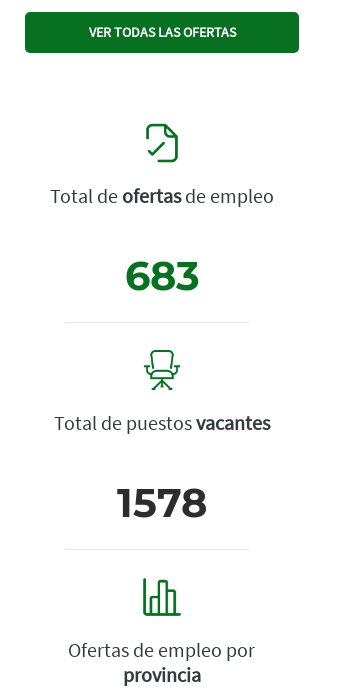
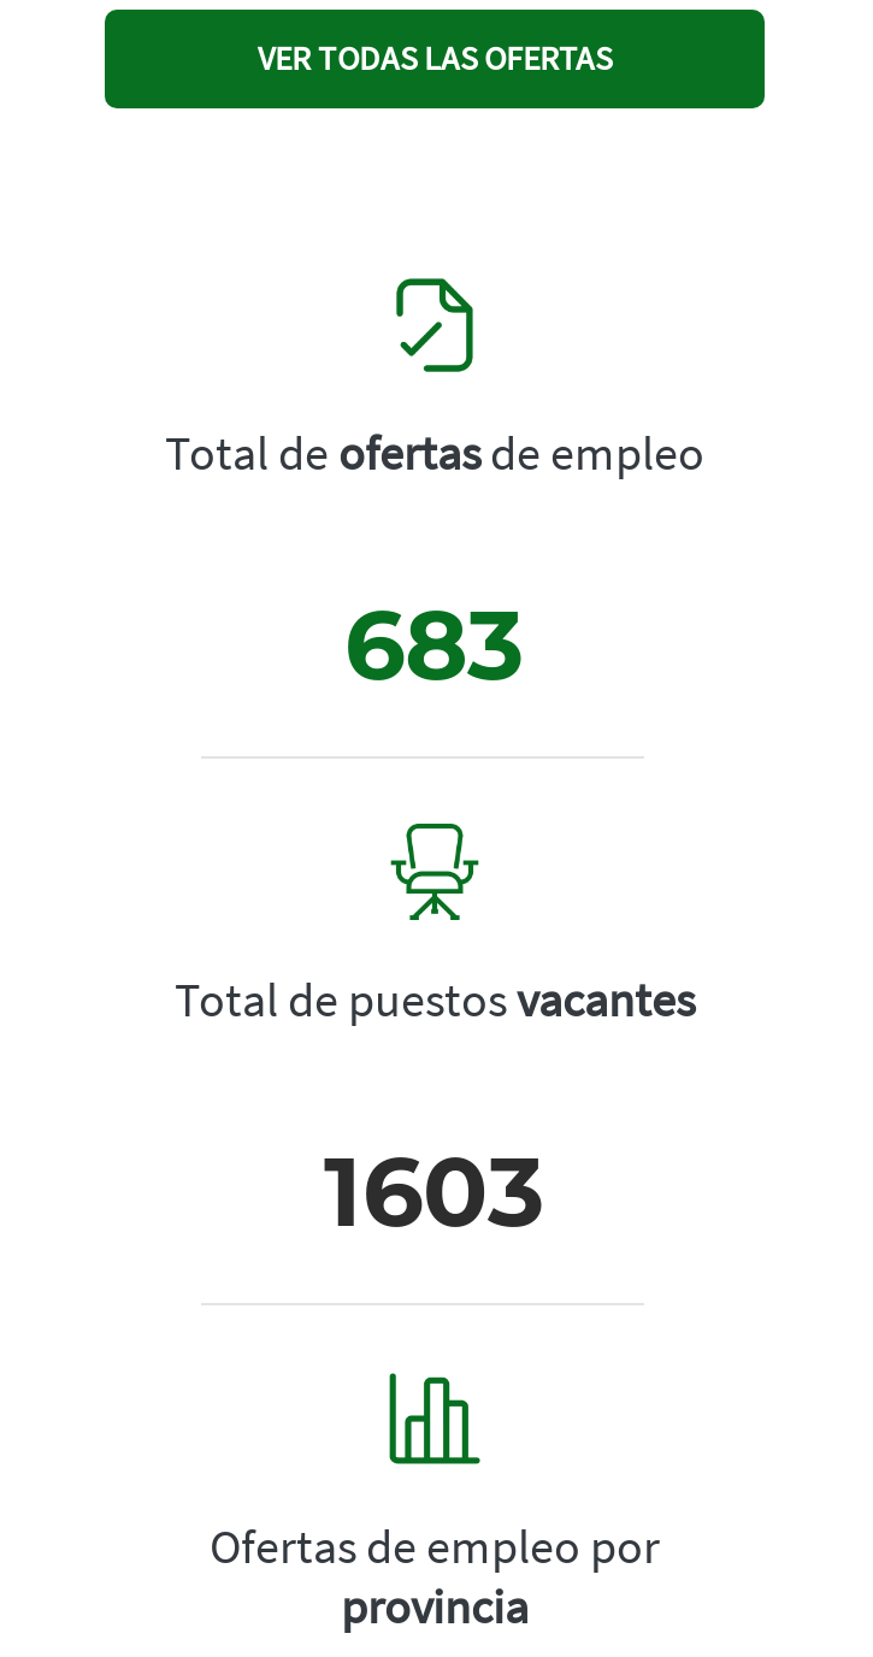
- 1578
+ 1603
